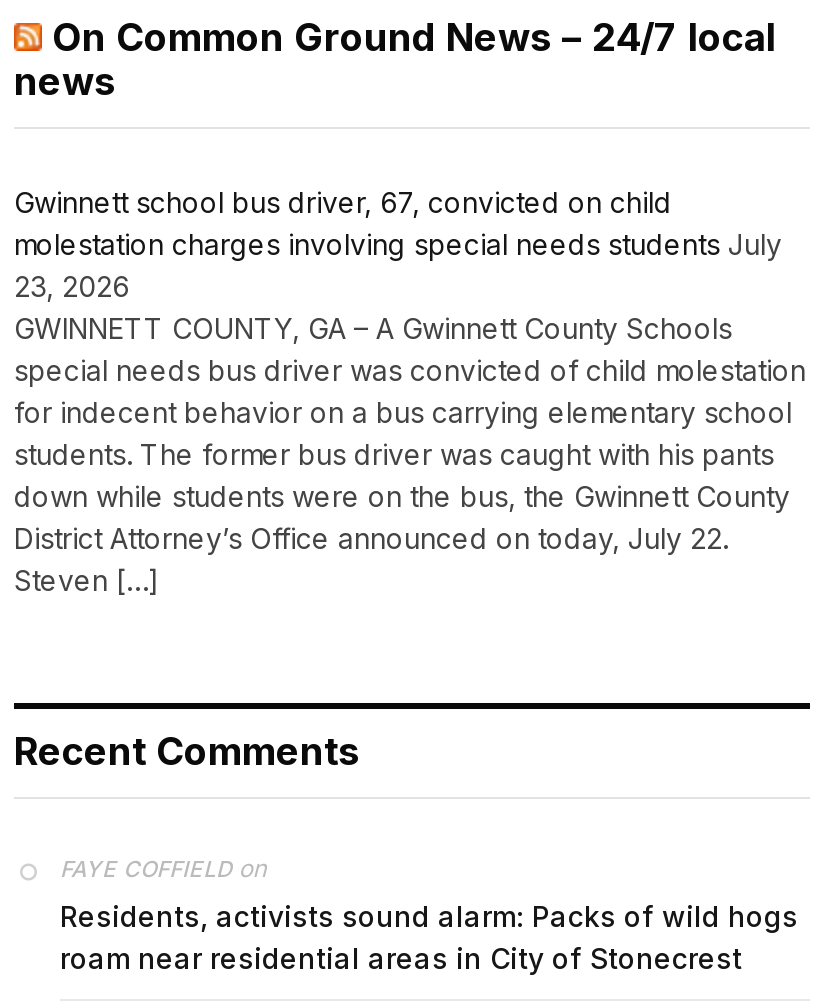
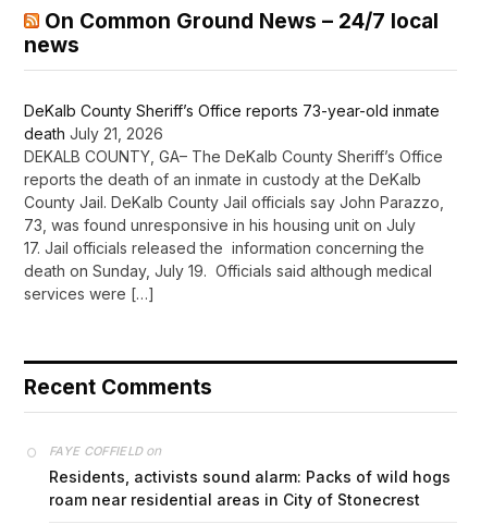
- Gwinnett school bus driver, 67, convicted on child
- molestation charges involving special needs students July
- 23, 2026
- GWINNETT COUNTY, GA – A Gwinnett County Schools
- special needs bus driver was convicted of child molestation
- for indecent behavior on a bus carrying elementary school
- students. The former bus driver was caught with his pants
- down while students were on the bus, the Gwinnett County
- District Attorney’s Office announced on today, July 22.
- Steven […]
+ DeKalb County Sheriff’s Office reports 73-year-old inmate
+ death July 21, 2026
+ DEKALB COUNTY, GA– The DeKalb County Sheriff’s Office
+ reports the death of an inmate in custody at the DeKalb
+ County Jail. DeKalb County Jail officials say John Parazzo,
+ 73, was found unresponsive in his housing unit on July
+ 17. Jail officials released the information concerning the
+ death on Sunday, July 19. Officials said although medical
+ services were […]
